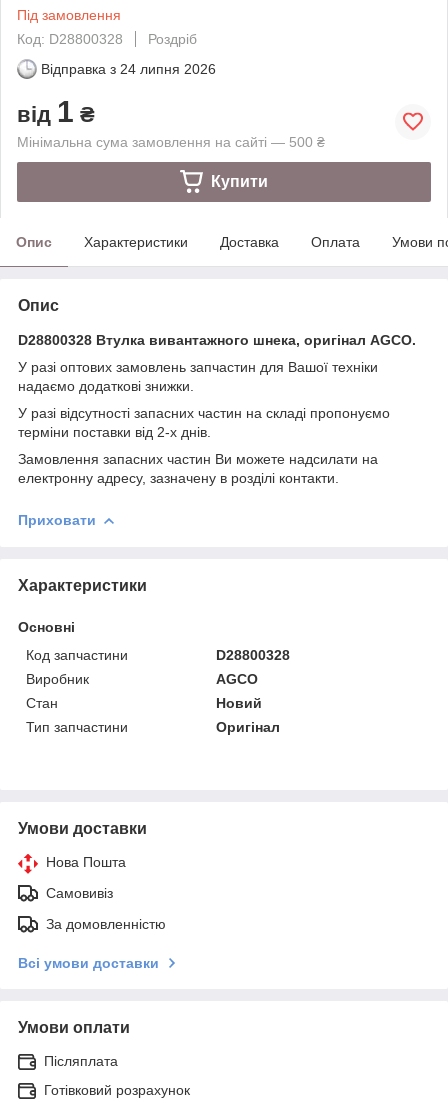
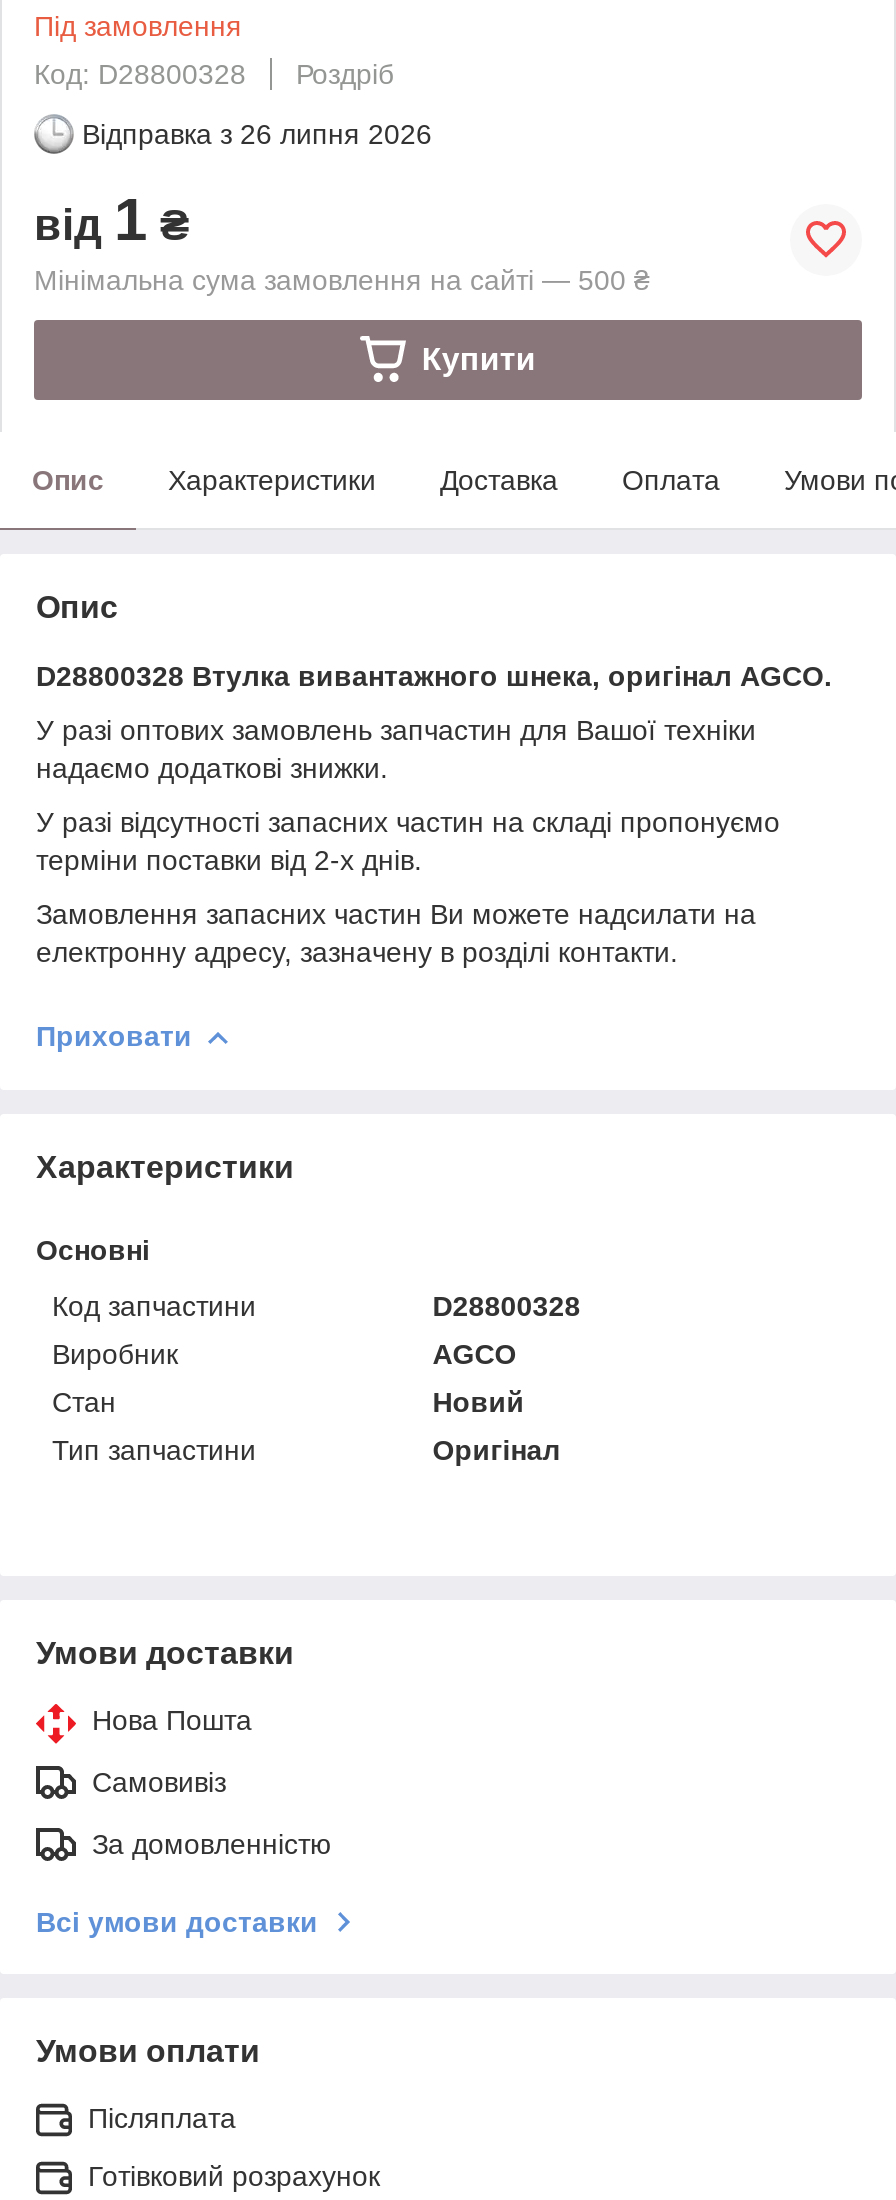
- Відправка з 24 липня 2026
+ Відправка з 26 липня 2026
